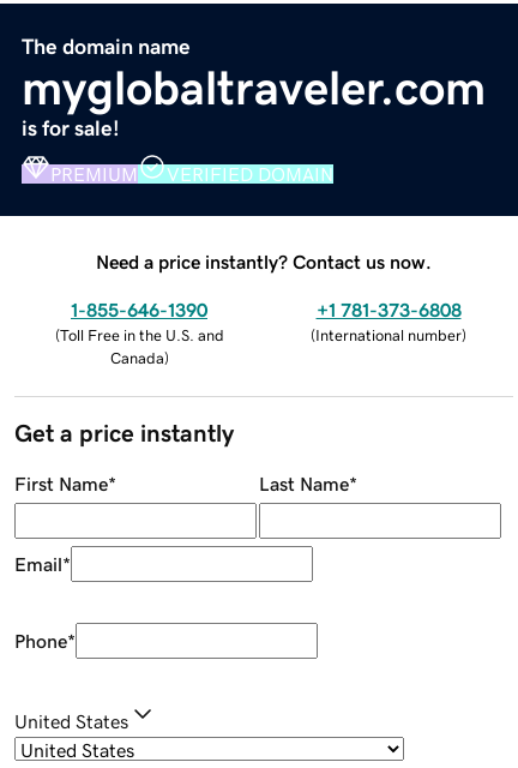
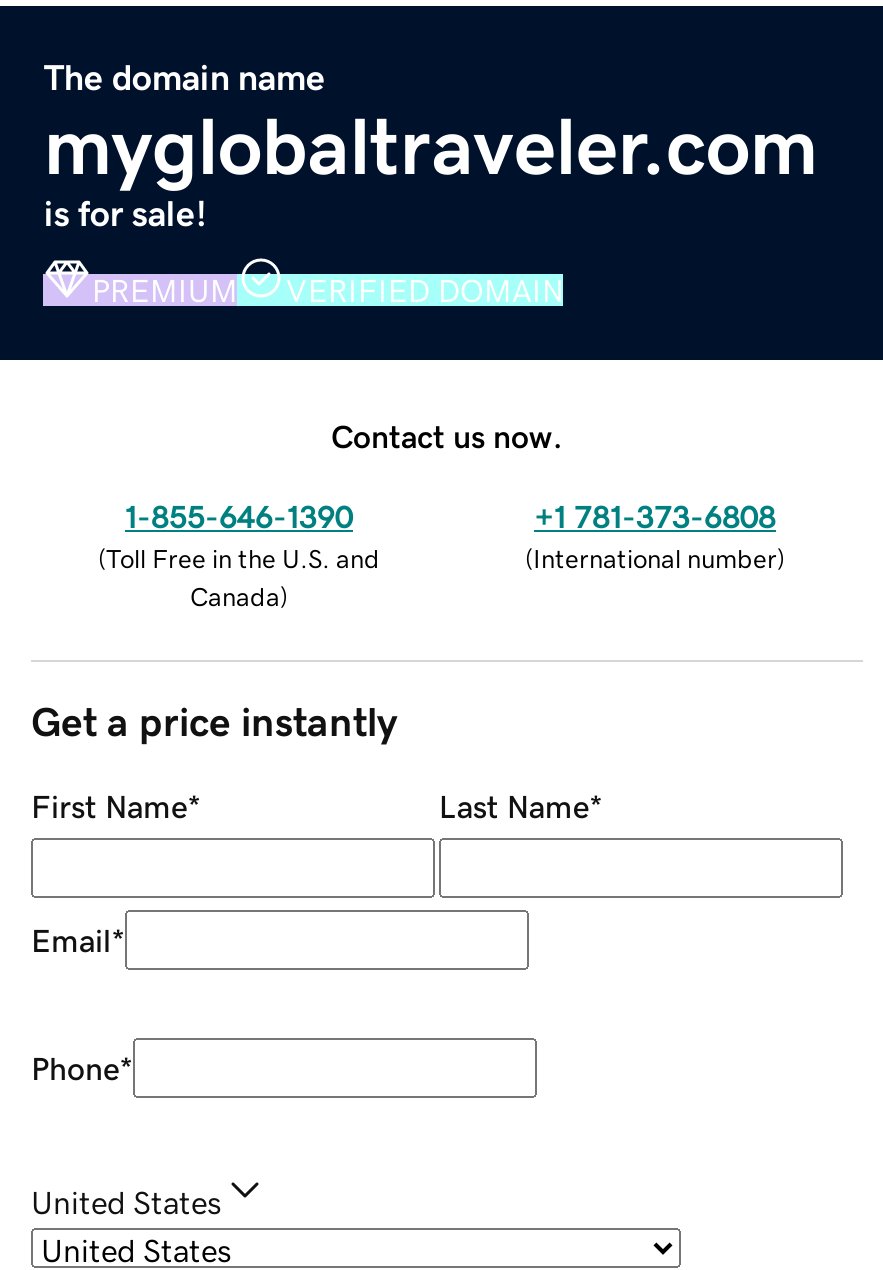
- Need a price instantly? Contact us now.
+ Contact us now.
